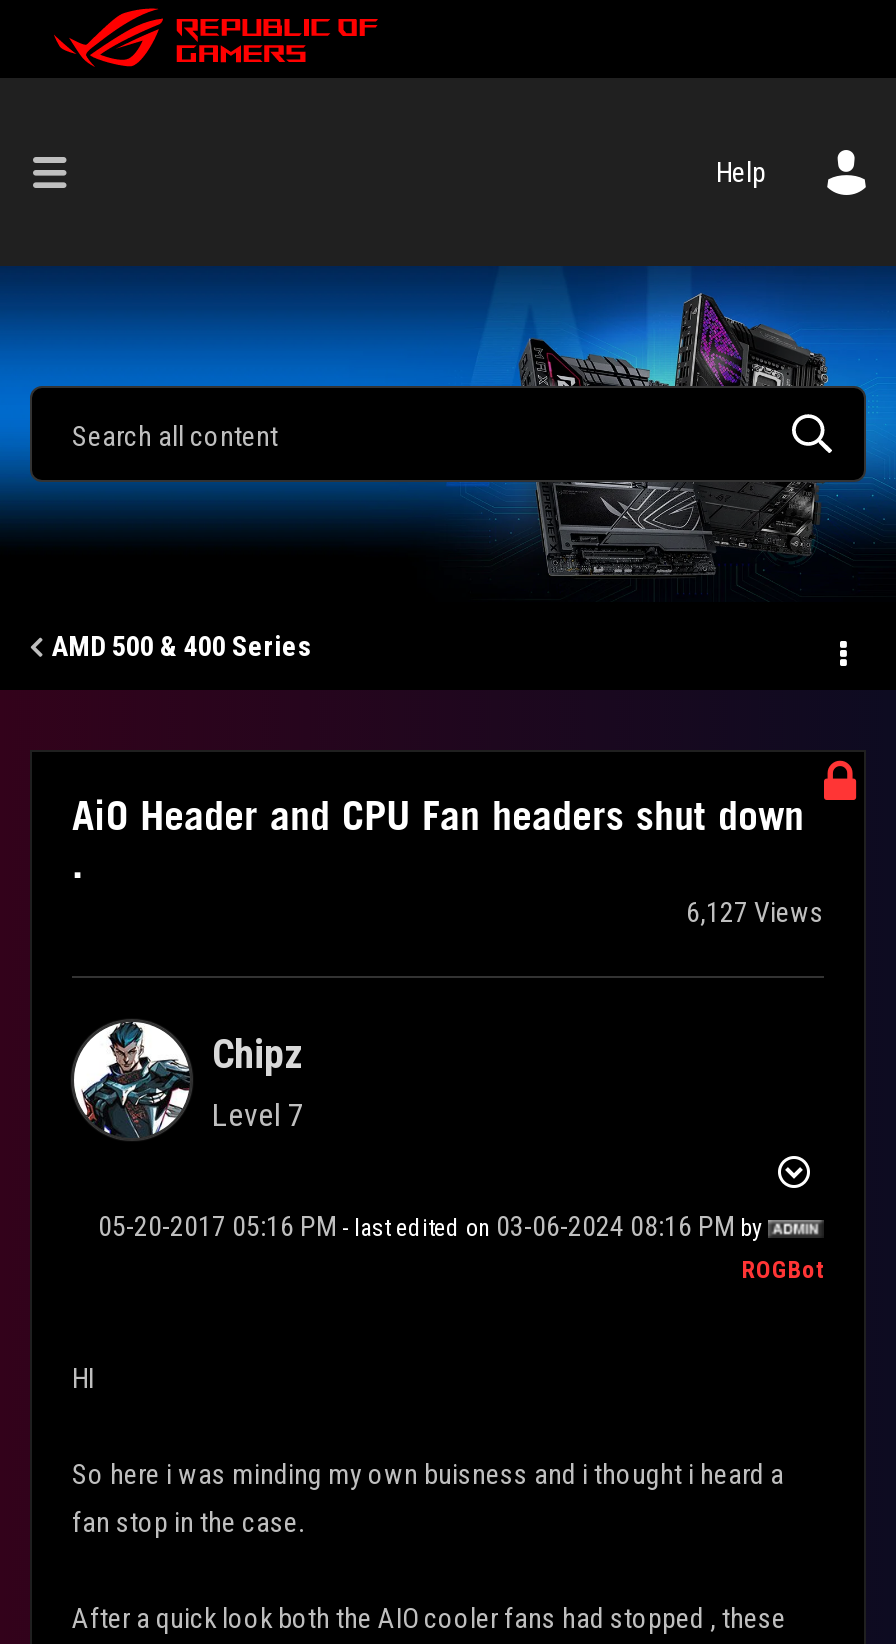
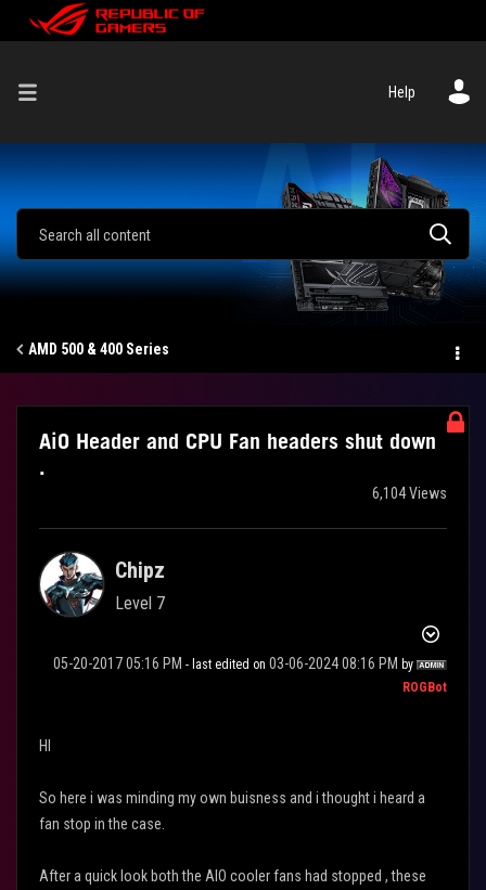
- 6,127 Views
+ 6,104 Views
